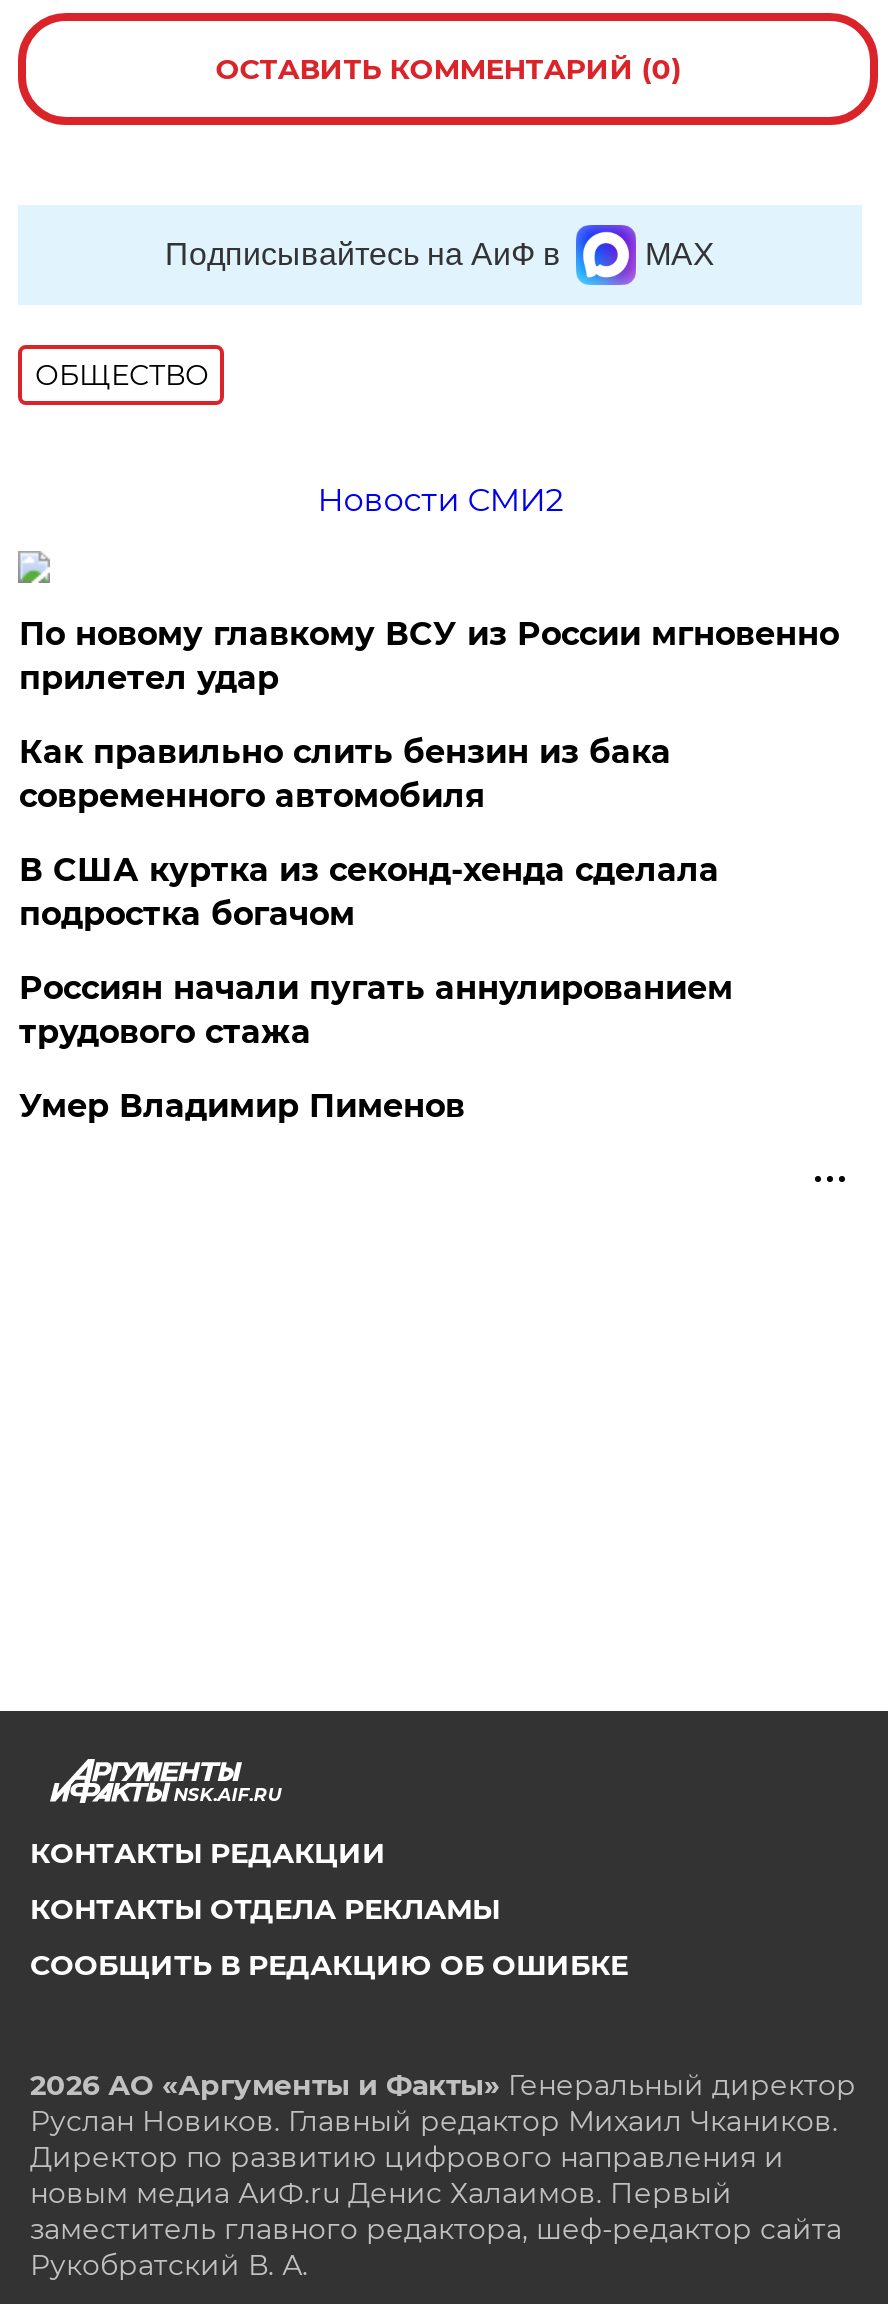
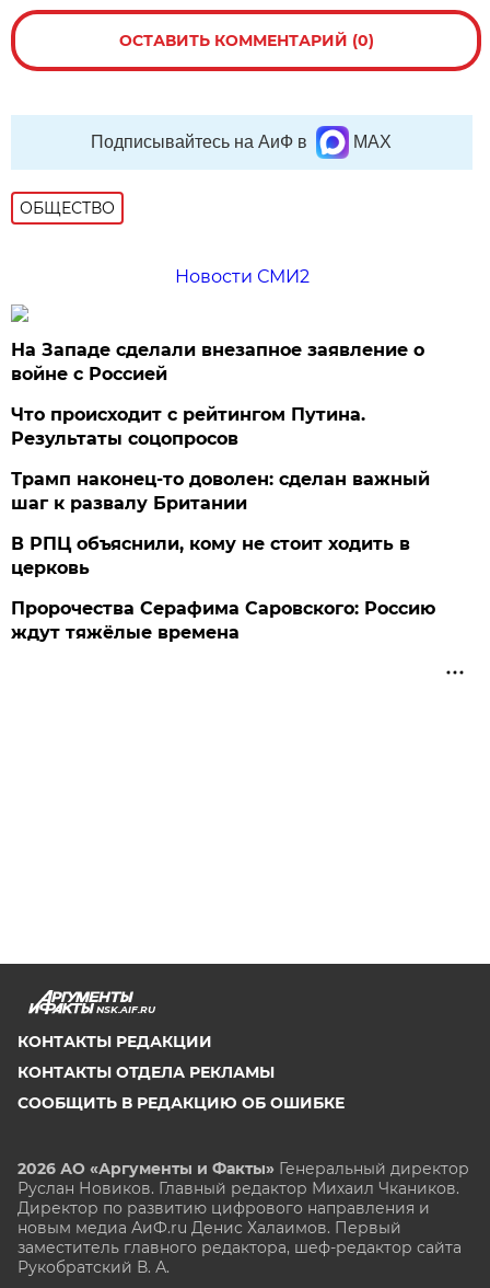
- По новому главкому ВСУ из России мгновенно
- прилетел удар
+ На Западе сделали внезапное заявление о
+ войне с Россией

- Как правильно слить бензин из бака
- современного автомобиля
+ Что происходит с рейтингом Путина.
+ Результаты соцопросов

- В США куртка из секонд-хенда сделала
- подростка богачом
+ Трамп наконец-то доволен: сделан важный
+ шаг к развалу Британии

- Россиян начали пугать аннулированием
- трудового стажа
+ В РПЦ объяснили, кому не стоит ходить в
+ церковь

- Умер Владимир Пименов
+ Пророчества Серафима Саровского: Россию
+ ждут тяжёлые времена
